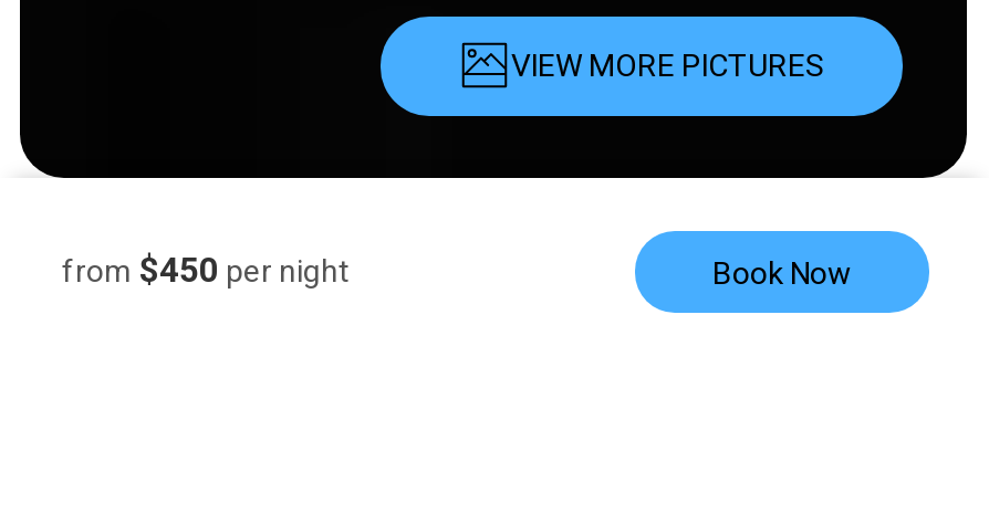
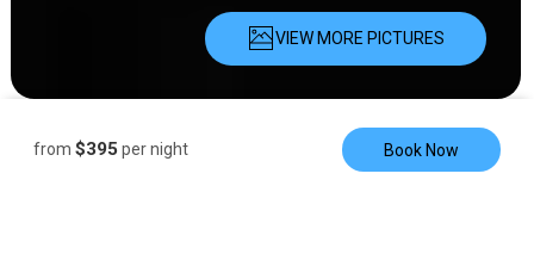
- from $450 per night
+ from $395 per night
